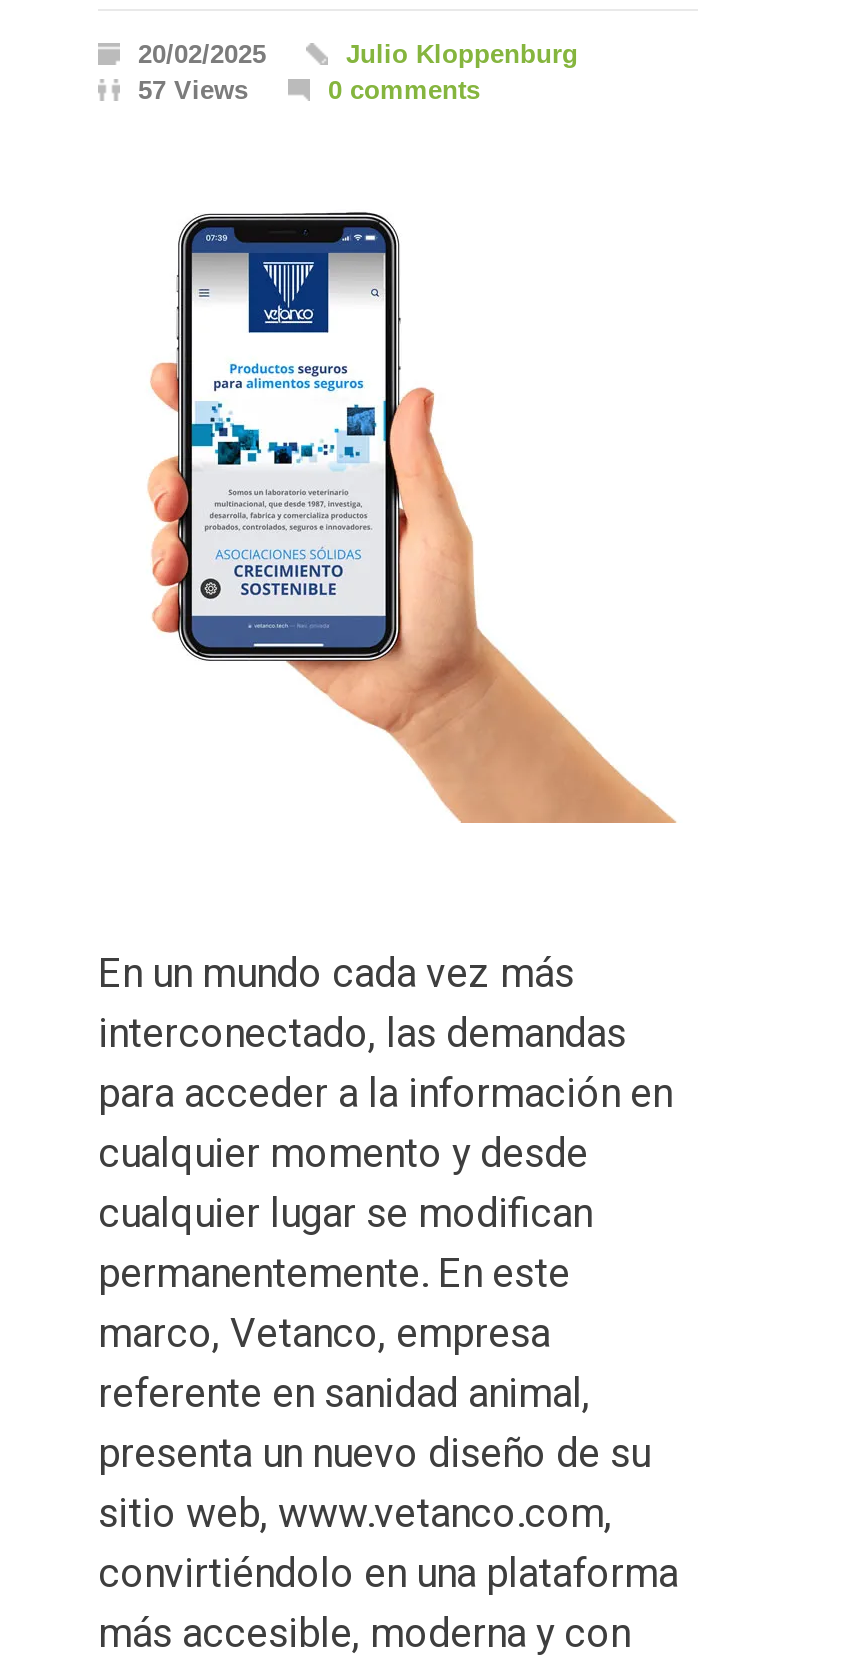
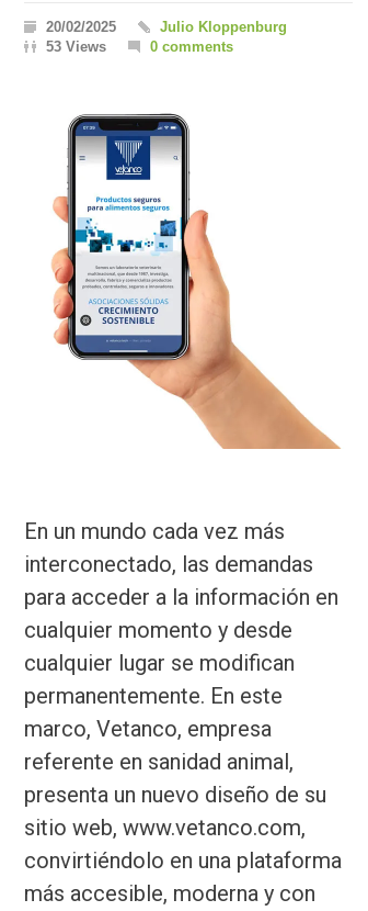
- 57 Views
+ 53 Views
